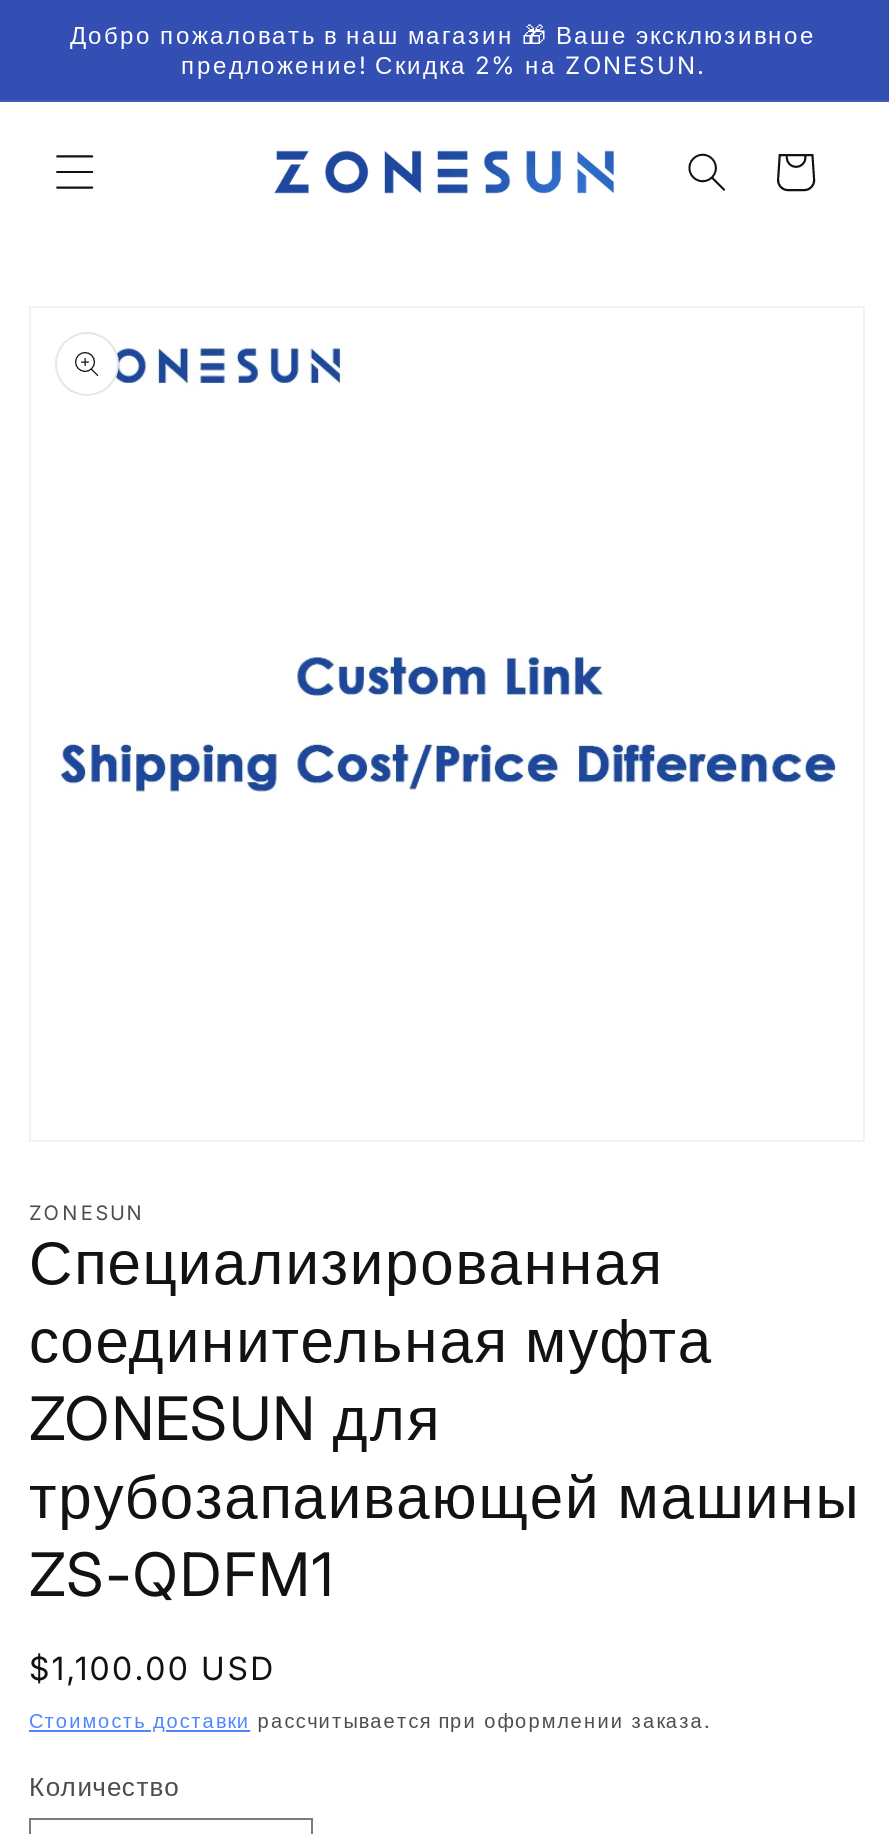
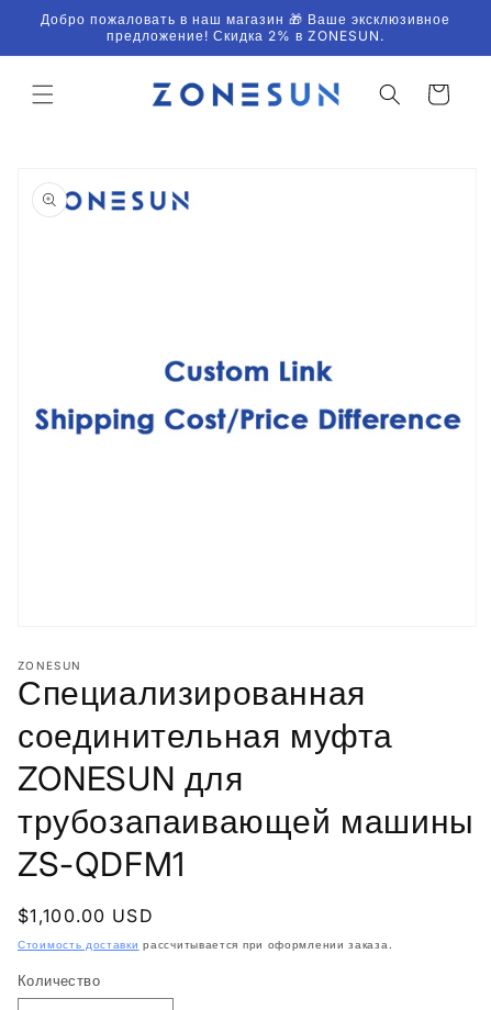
- предложение! Скидка 2% на ZONESUN.
+ предложение! Скидка 2% в ZONESUN.
